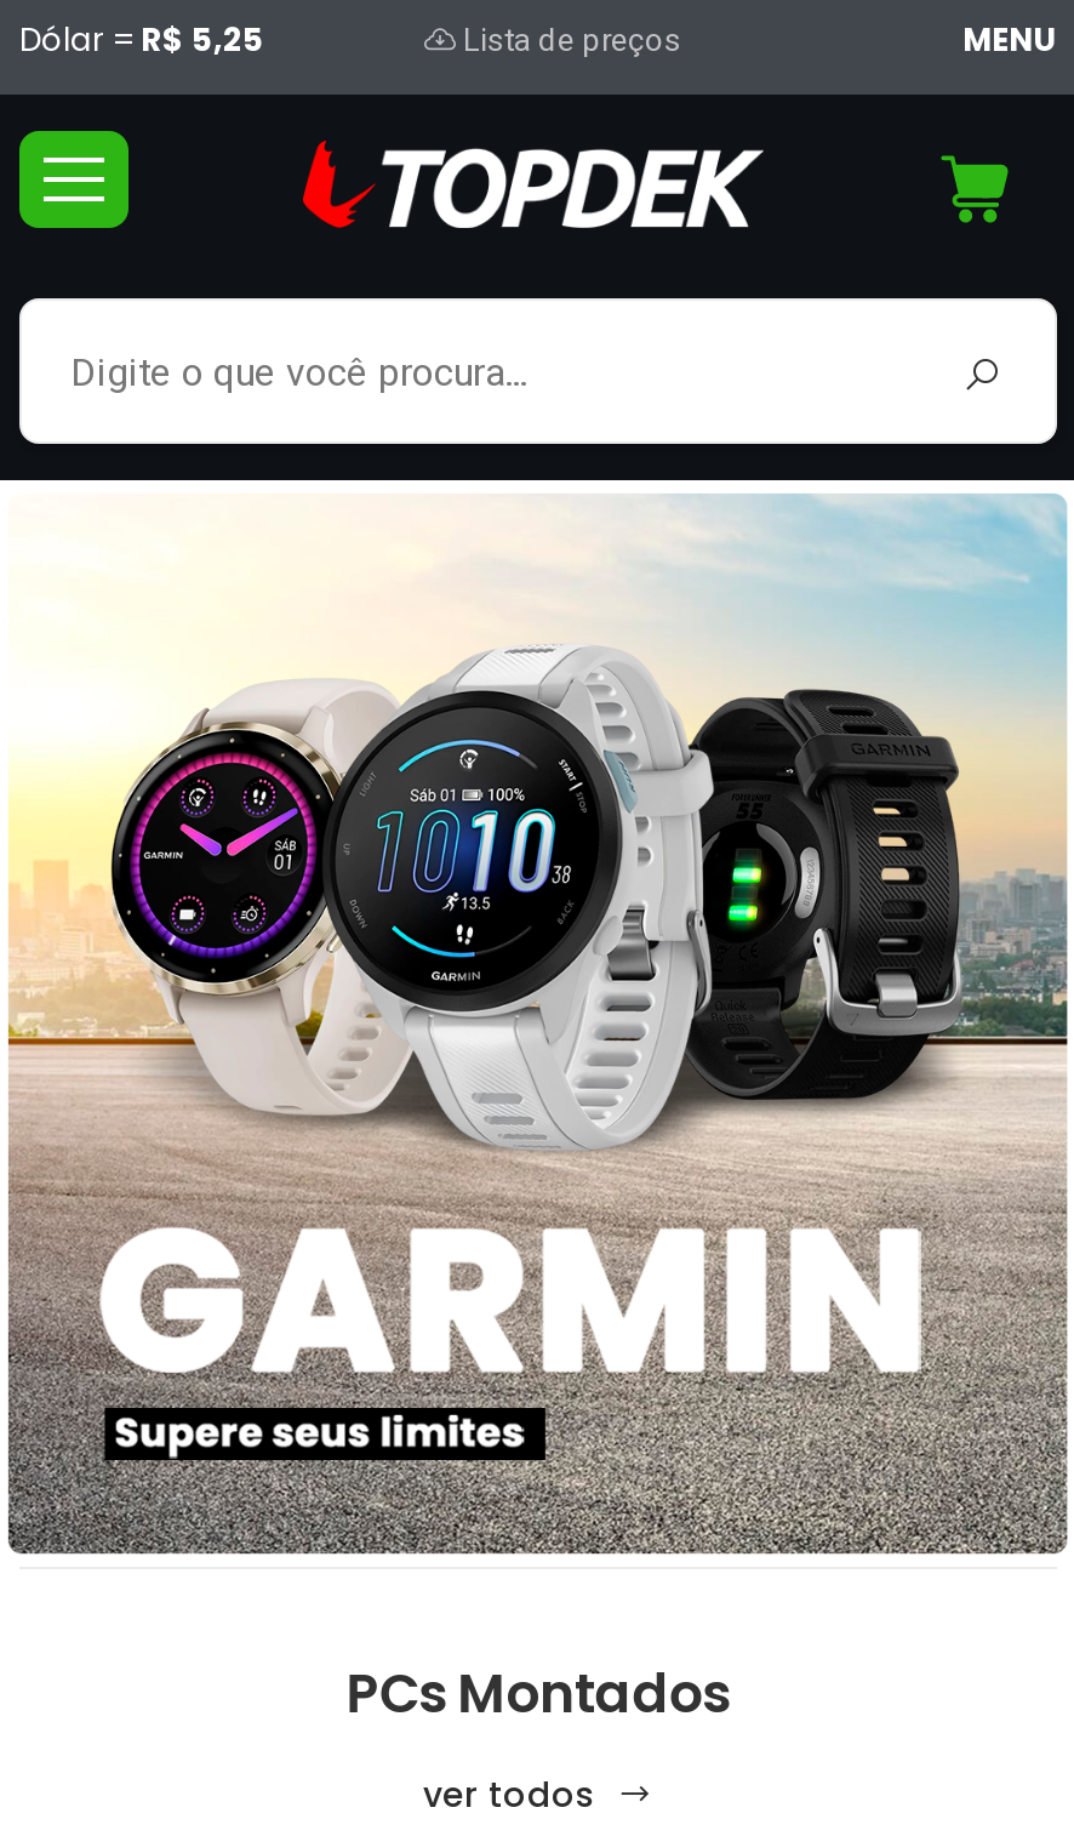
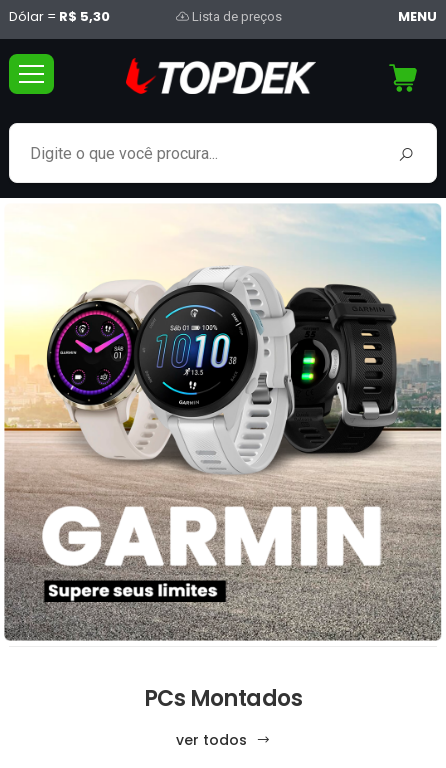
- Dólar = R$ 5,25
+ Dólar = R$ 5,30
